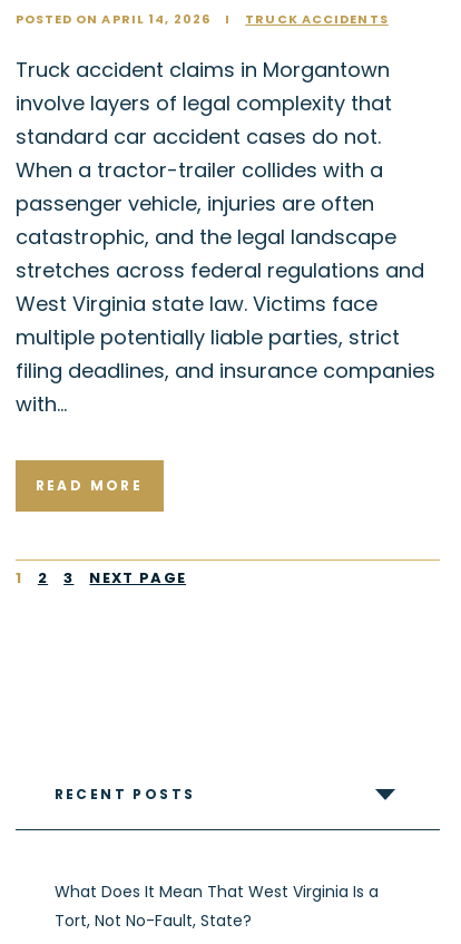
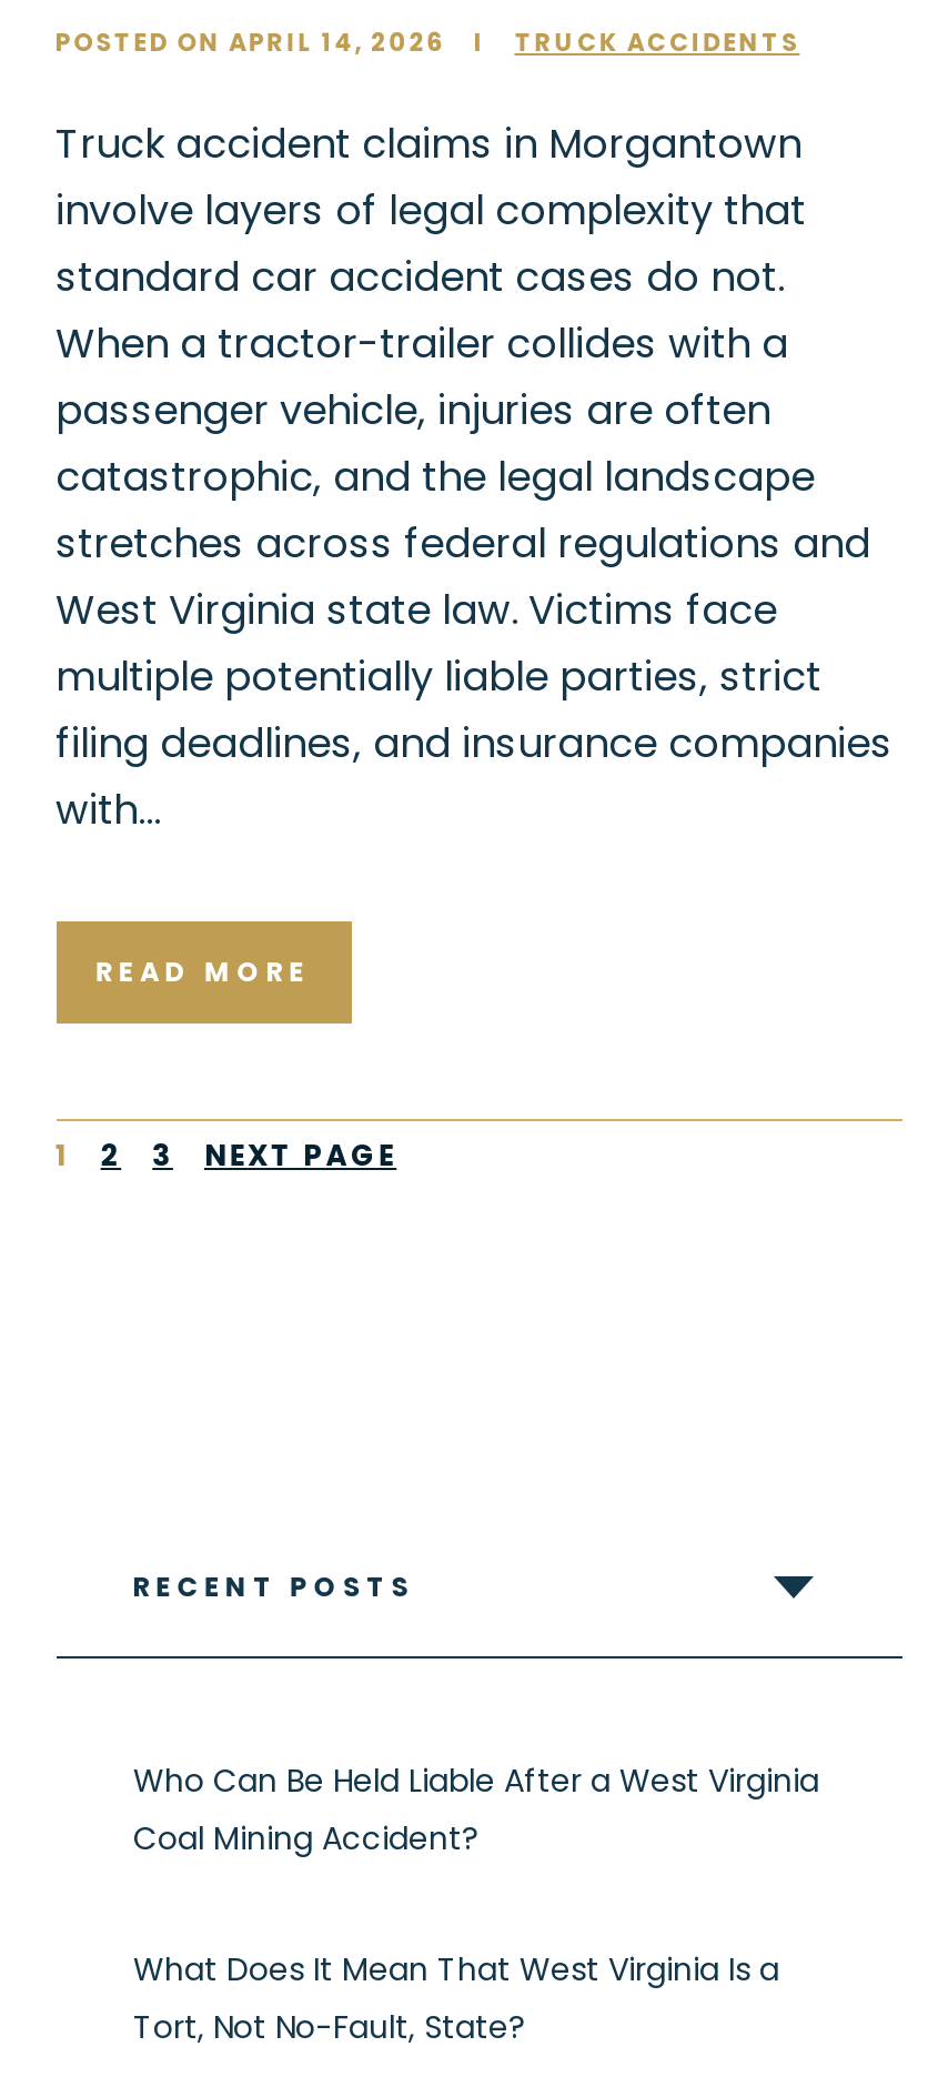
+ Who Can Be Held Liable After a West Virginia
+ Coal Mining Accident?
